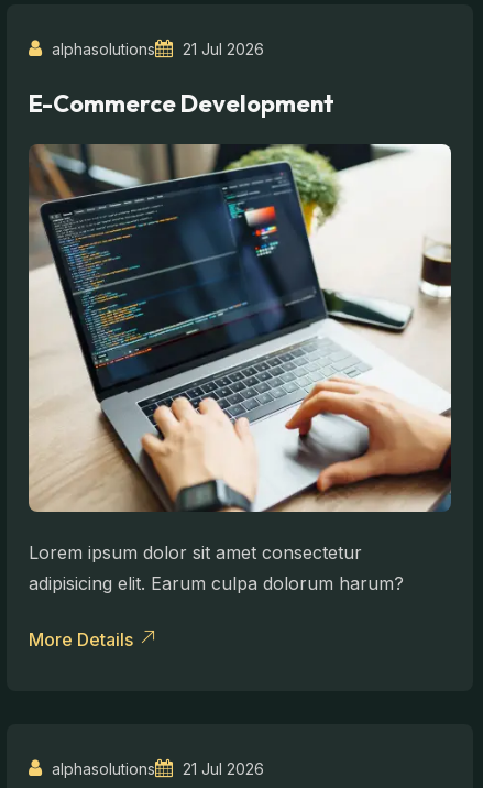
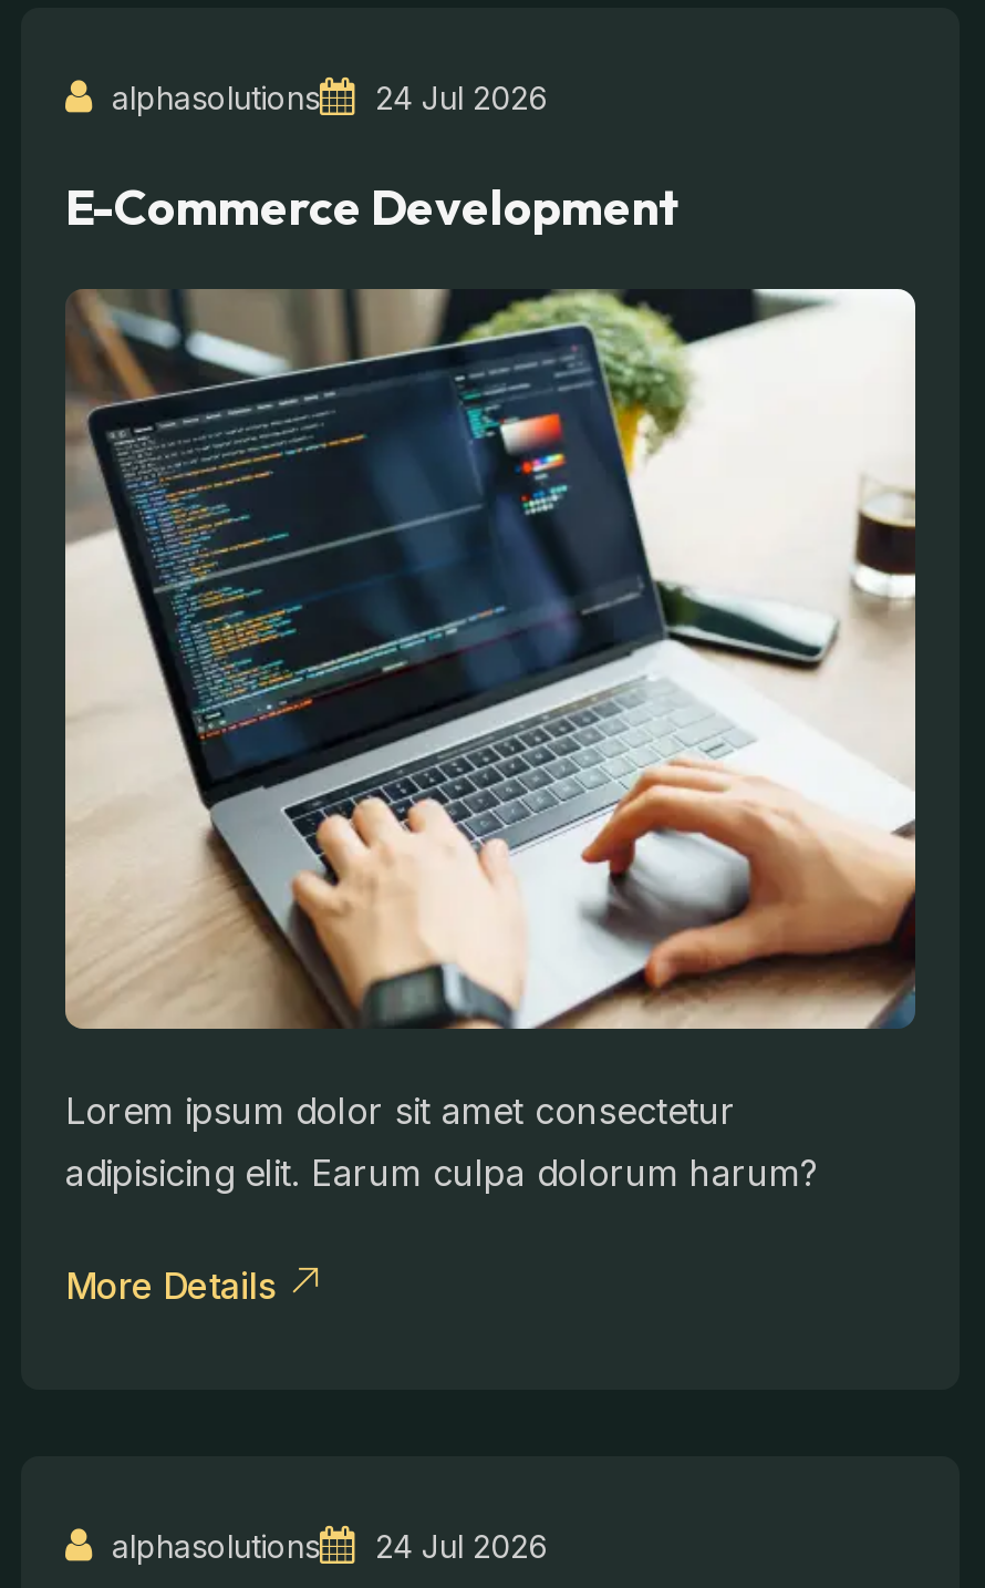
- alphasolutions 21 Jul 2026
+ alphasolutions 24 Jul 2026

- alphasolutions 21 Jul 2026
+ alphasolutions 24 Jul 2026
